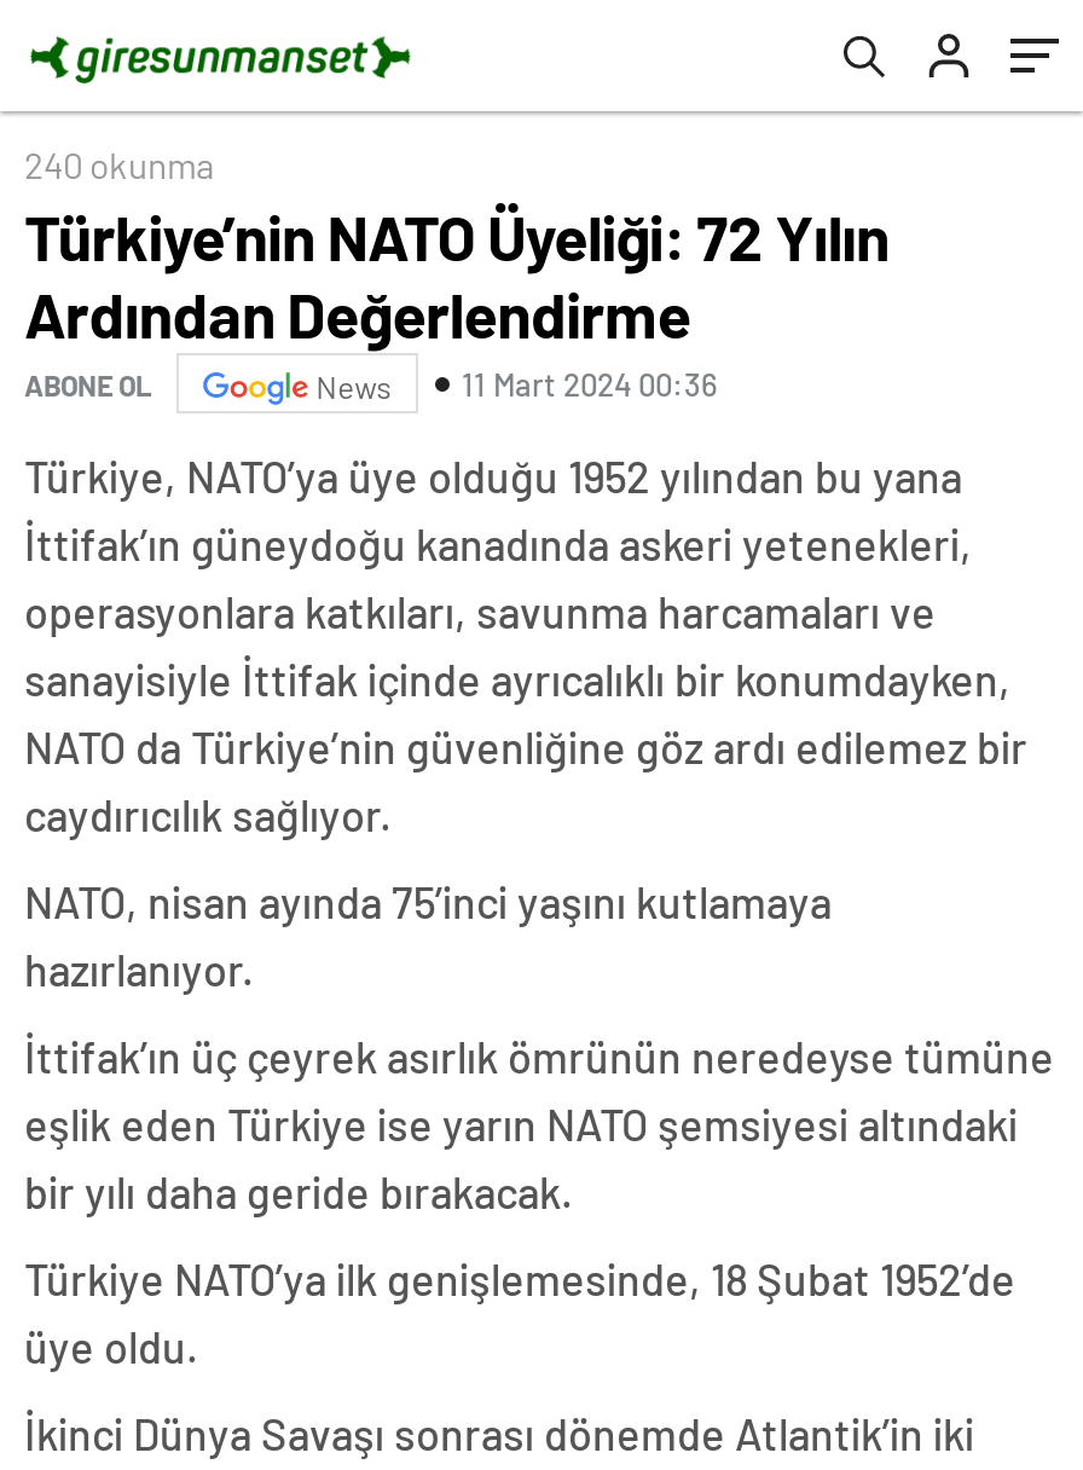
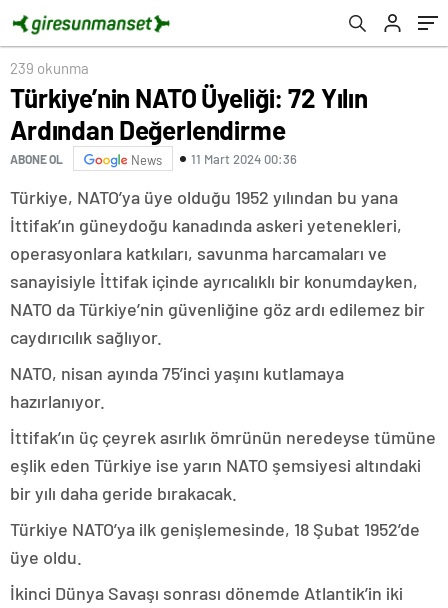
- 240 okunma
+ 239 okunma
